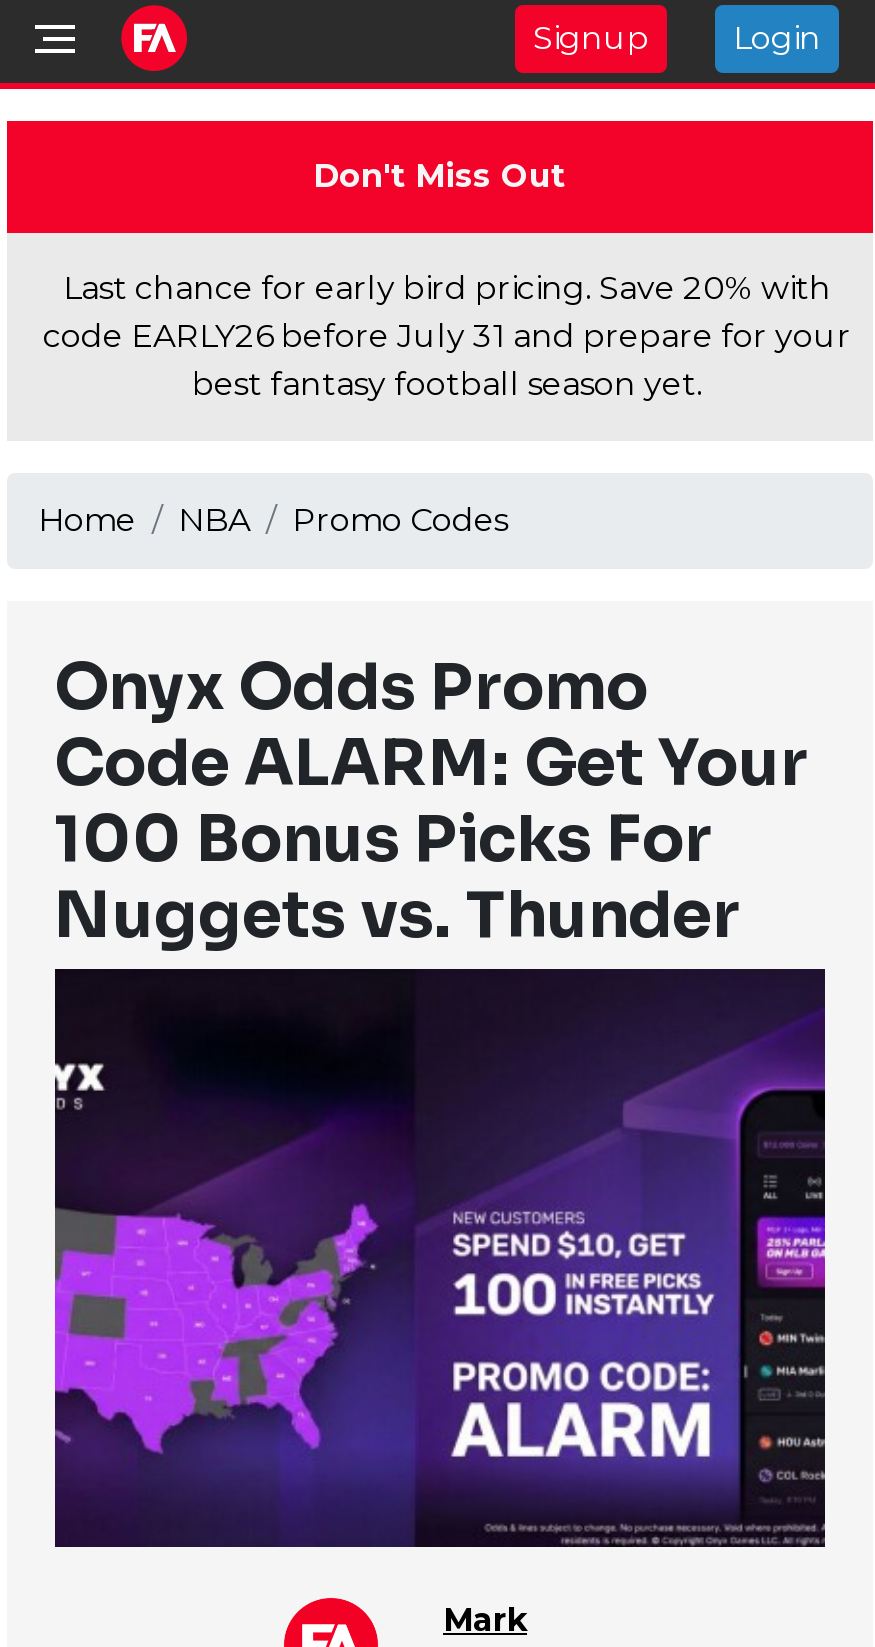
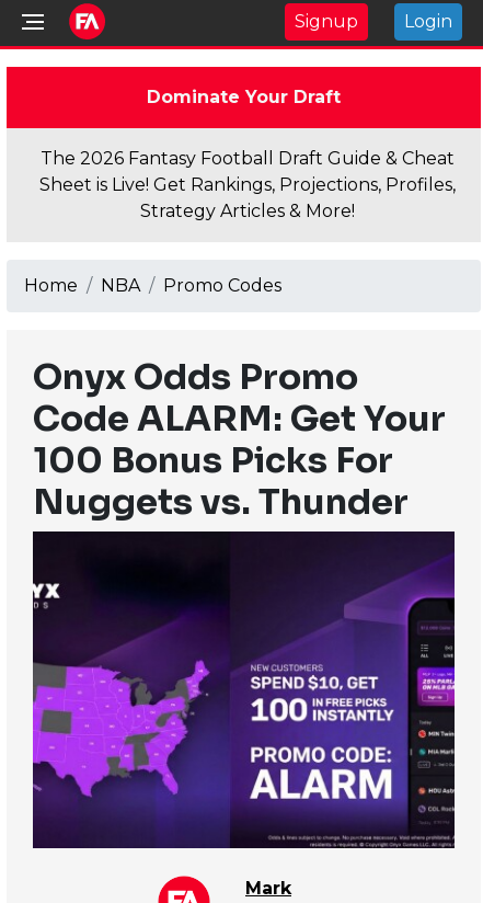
- Don't Miss Out
+ Dominate Your Draft

- Last chance for early bird pricing. Save 20% with
- code EARLY26 before July 31 and prepare for your
- best fantasy football season yet.
+ The 2026 Fantasy Football Draft Guide & Cheat
+ Sheet is Live! Get Rankings, Projections, Profiles,
+ Strategy Articles & More!
